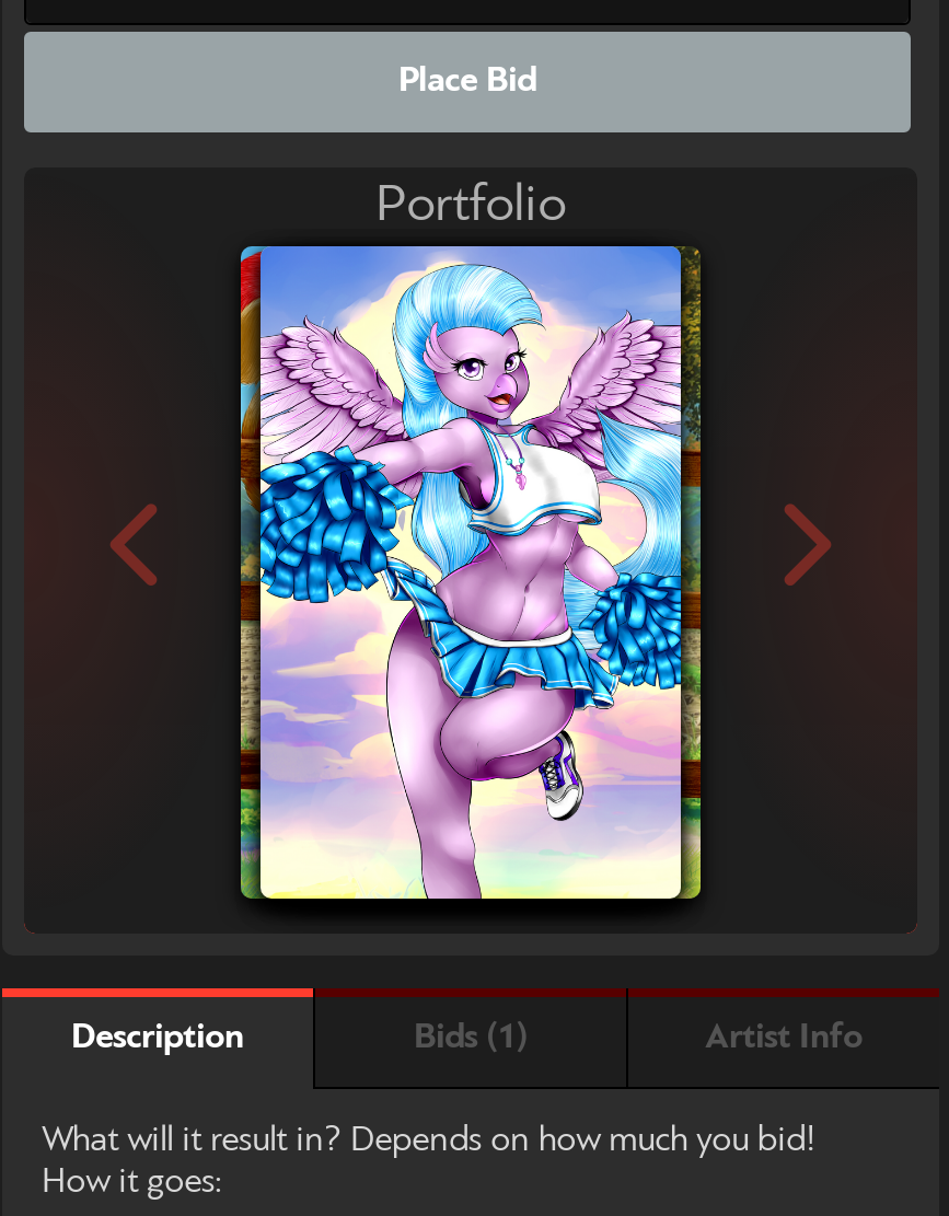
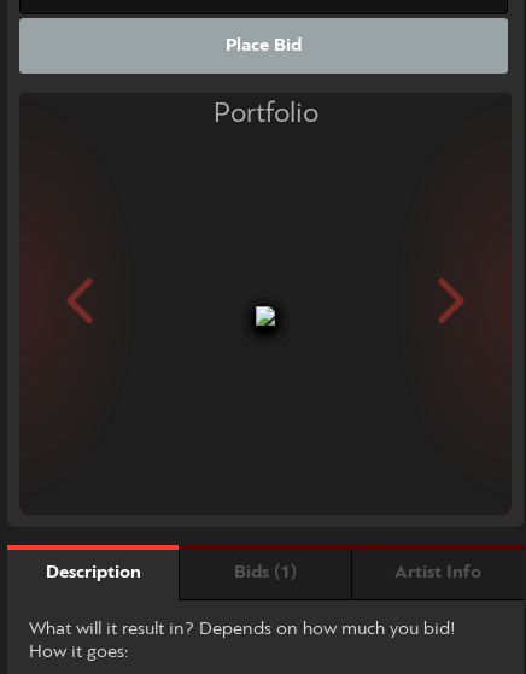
- [image]
